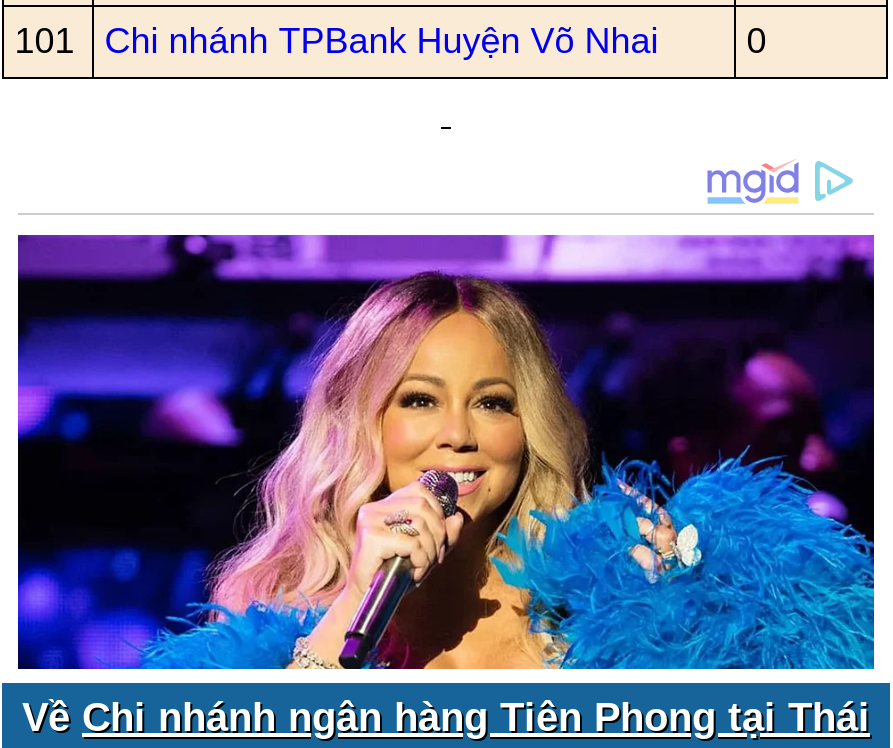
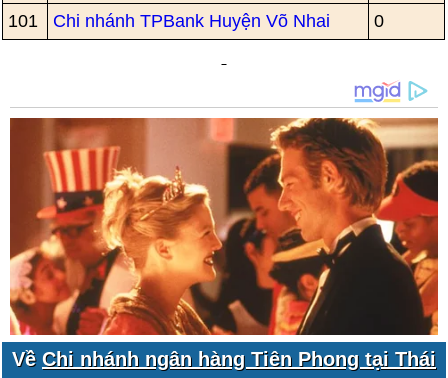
- [image]
+ [image]
